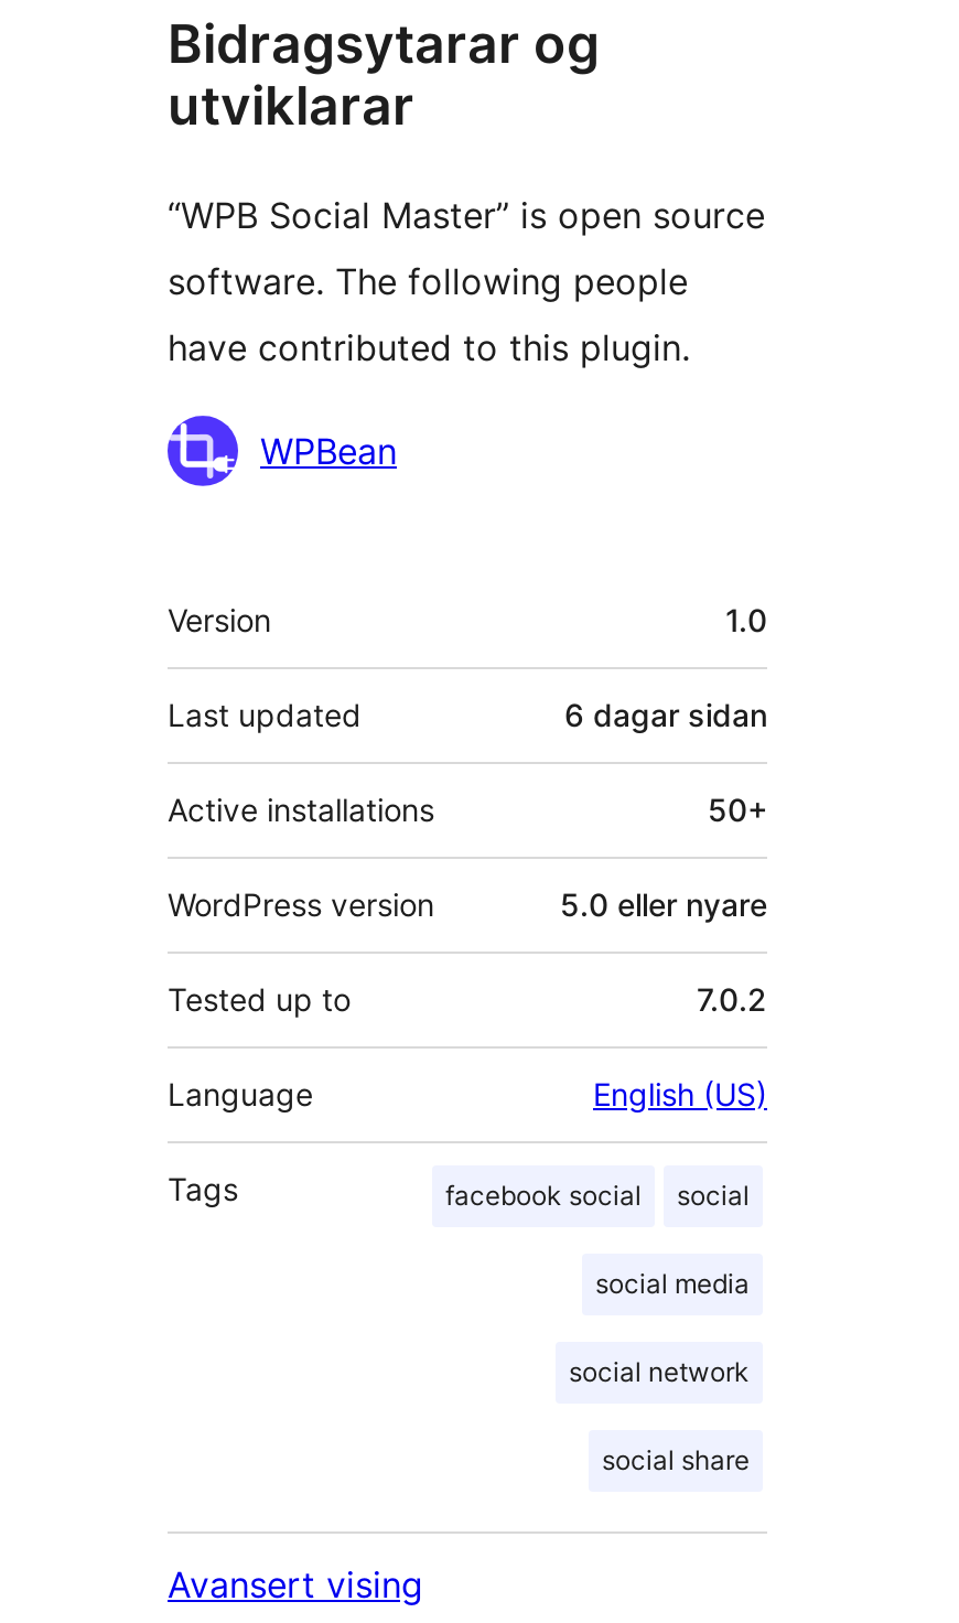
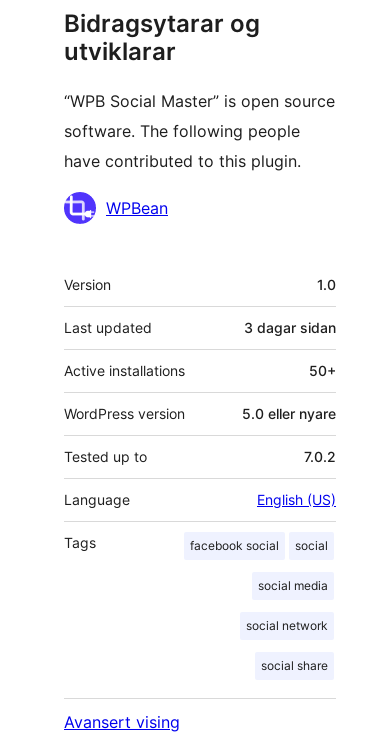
- 6 dagar sidan
+ 3 dagar sidan
